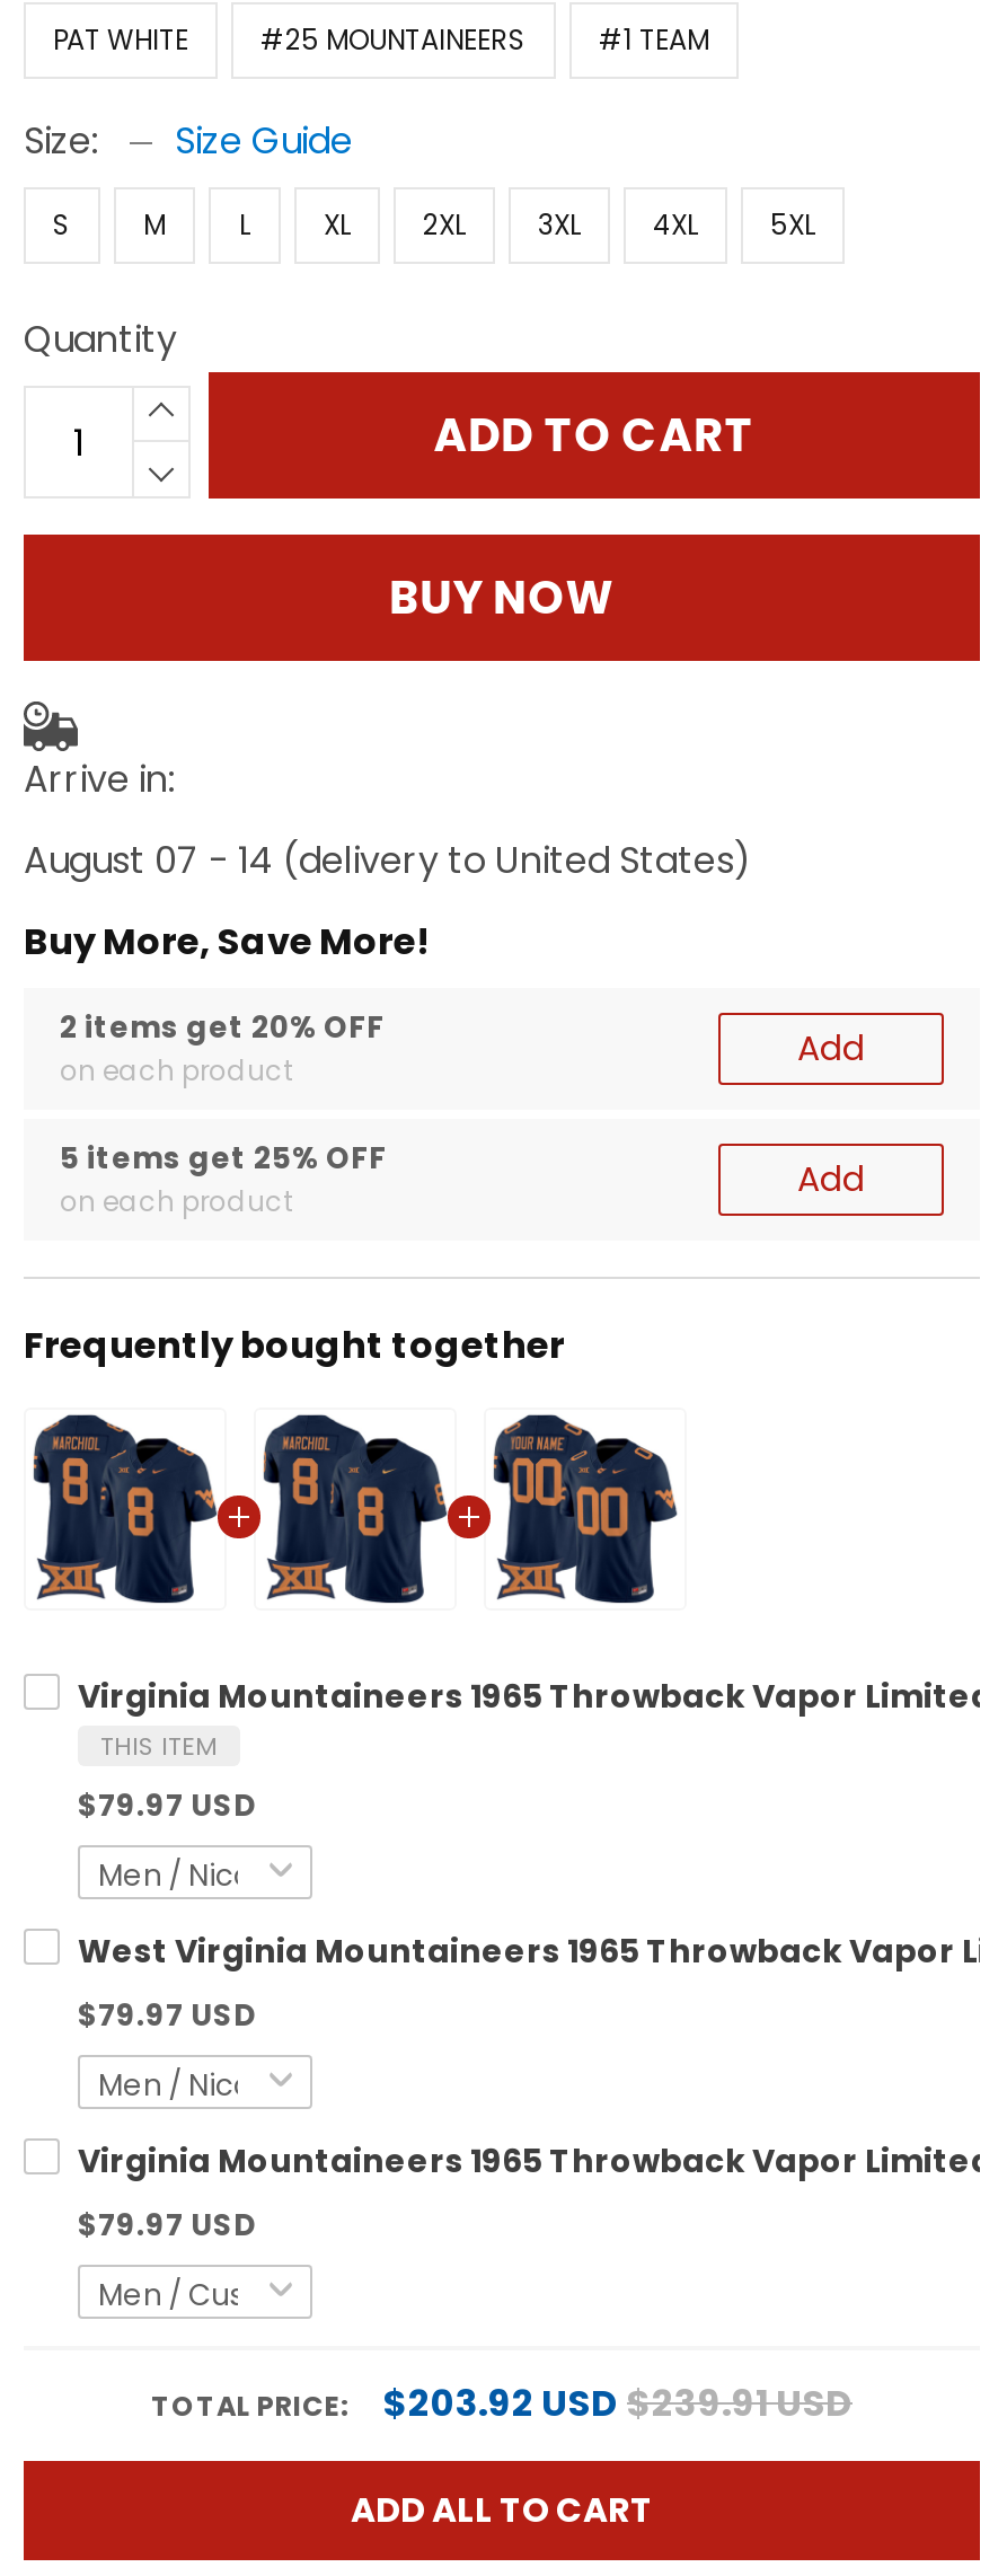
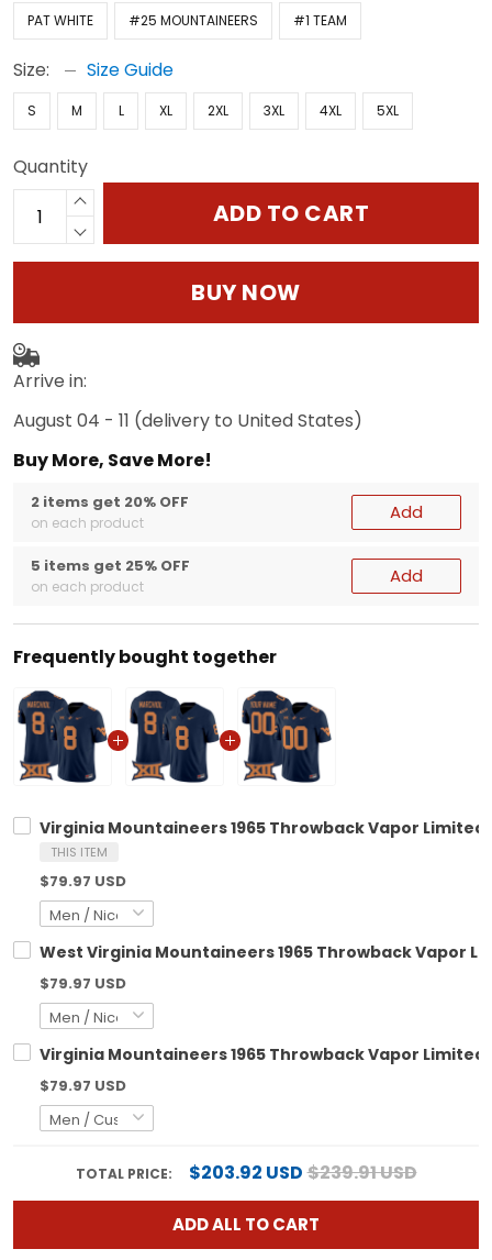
- August 07 - 14 (delivery to United States)
+ August 04 - 11 (delivery to United States)
